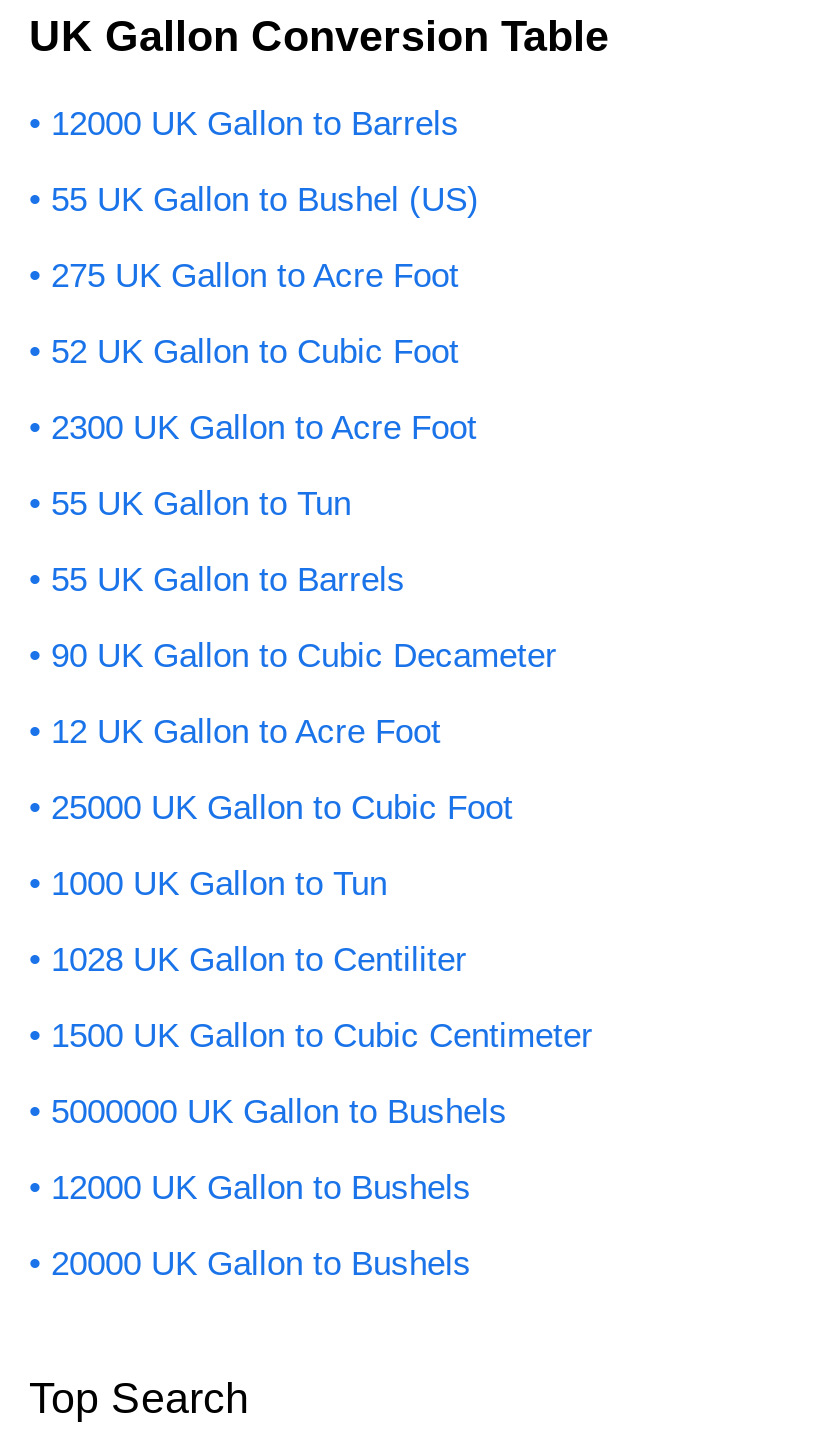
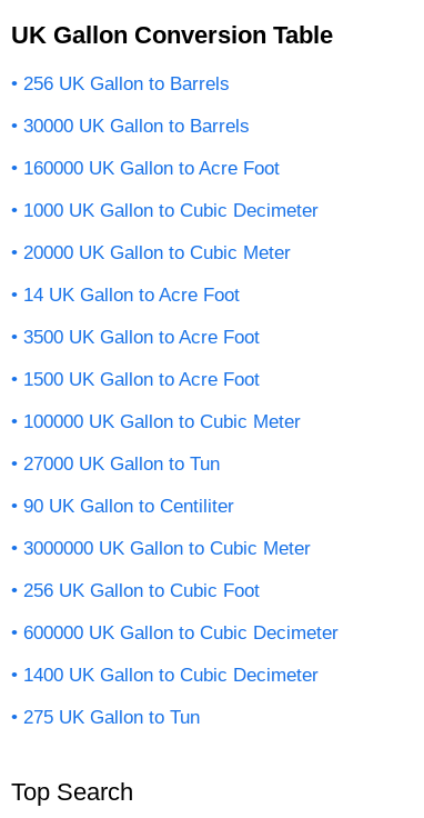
- 12000 UK Gallon to Barrels
+ 256 UK Gallon to Barrels

- 55 UK Gallon to Bushel (US)
+ 30000 UK Gallon to Barrels

- 275 UK Gallon to Acre Foot
+ 160000 UK Gallon to Acre Foot

- 52 UK Gallon to Cubic Foot
+ 1000 UK Gallon to Cubic Decimeter

- 2300 UK Gallon to Acre Foot
+ 20000 UK Gallon to Cubic Meter

- 55 UK Gallon to Tun
+ 14 UK Gallon to Acre Foot

- 55 UK Gallon to Barrels
+ 3500 UK Gallon to Acre Foot

- 90 UK Gallon to Cubic Decameter
+ 1500 UK Gallon to Acre Foot

- 12 UK Gallon to Acre Foot
+ 100000 UK Gallon to Cubic Meter

- 25000 UK Gallon to Cubic Foot
+ 27000 UK Gallon to Tun

- 1000 UK Gallon to Tun
+ 90 UK Gallon to Centiliter

- 1028 UK Gallon to Centiliter
+ 3000000 UK Gallon to Cubic Meter

- 1500 UK Gallon to Cubic Centimeter
+ 256 UK Gallon to Cubic Foot

- 5000000 UK Gallon to Bushels
+ 600000 UK Gallon to Cubic Decimeter

- 12000 UK Gallon to Bushels
+ 1400 UK Gallon to Cubic Decimeter

- 20000 UK Gallon to Bushels
+ 275 UK Gallon to Tun
